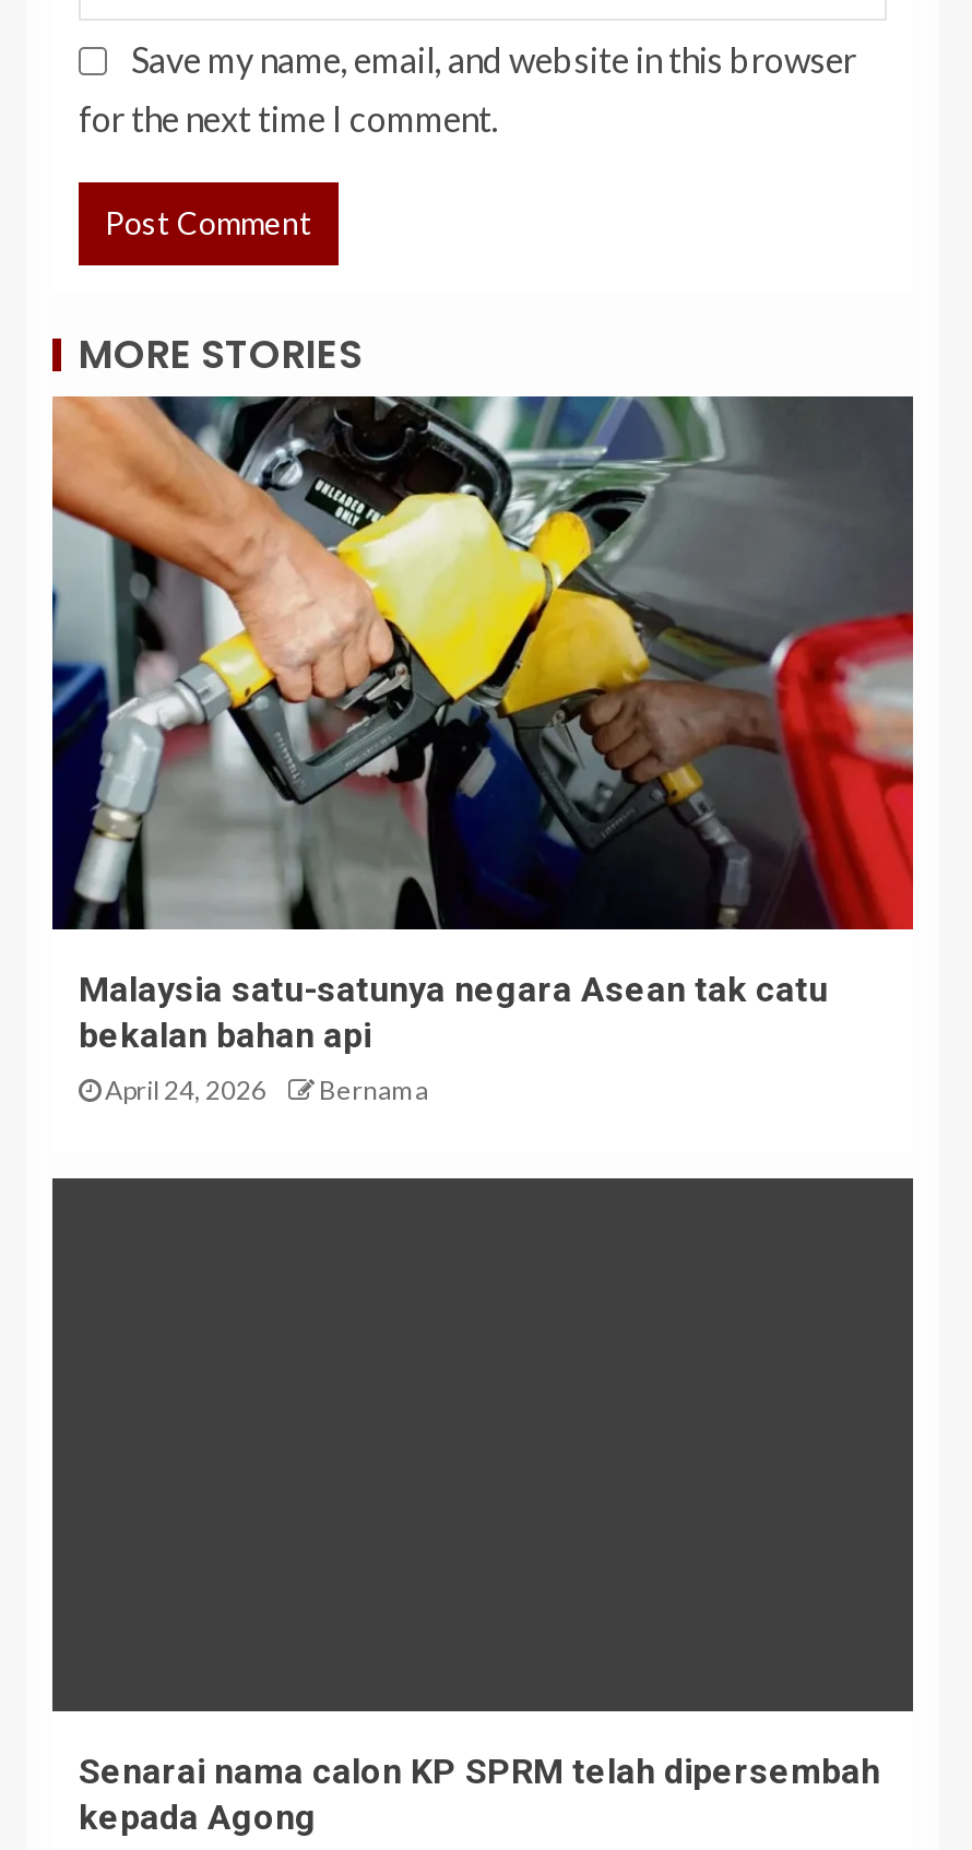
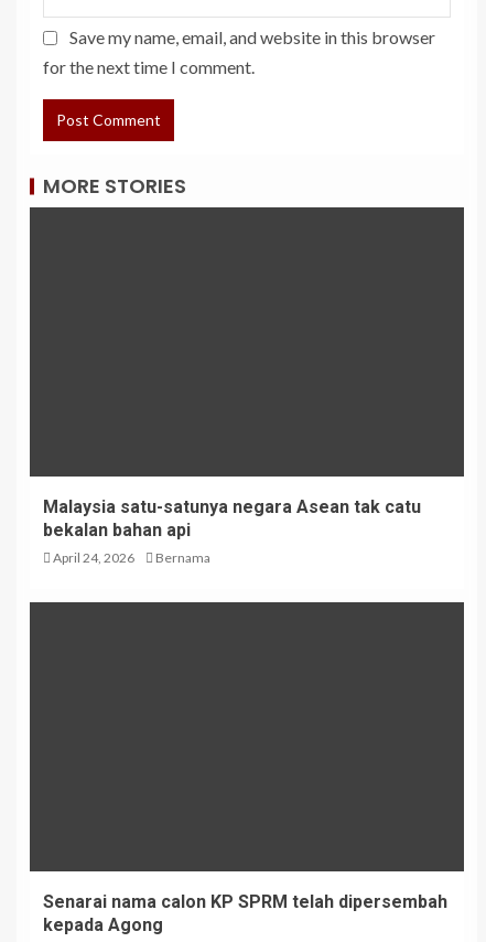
- [image]
